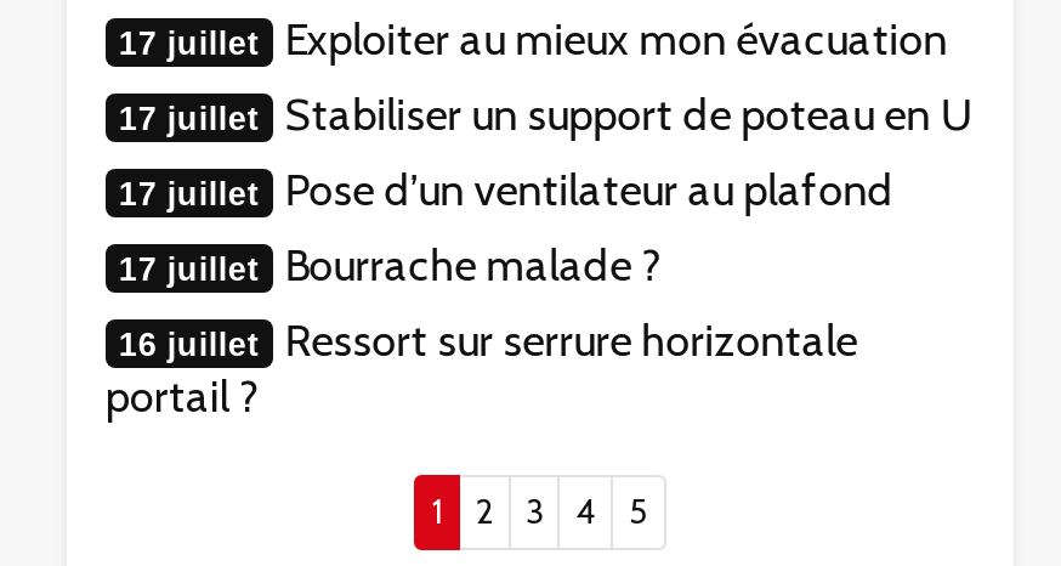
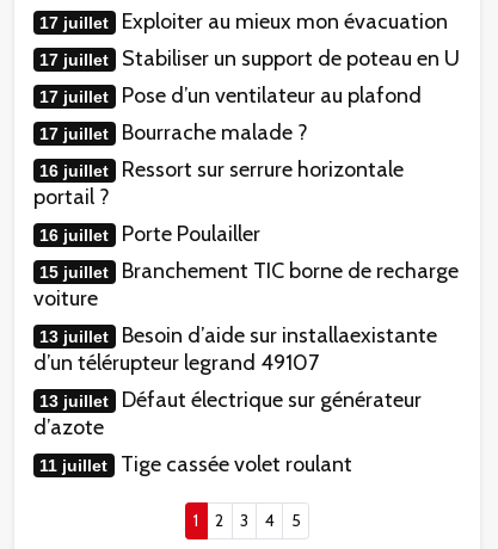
+ 16 juillet
+ Porte Poulailler
+ 15 juillet
+ Branchement TIC borne de recharge
+ voiture
+ 13 juillet
+ Besoin d’aide sur installaexistante
+ d’un télérupteur legrand 49107
+ 13 juillet
+ Défaut électrique sur générateur
+ d’azote
+ 11 juillet
+ Tige cassée volet roulant
